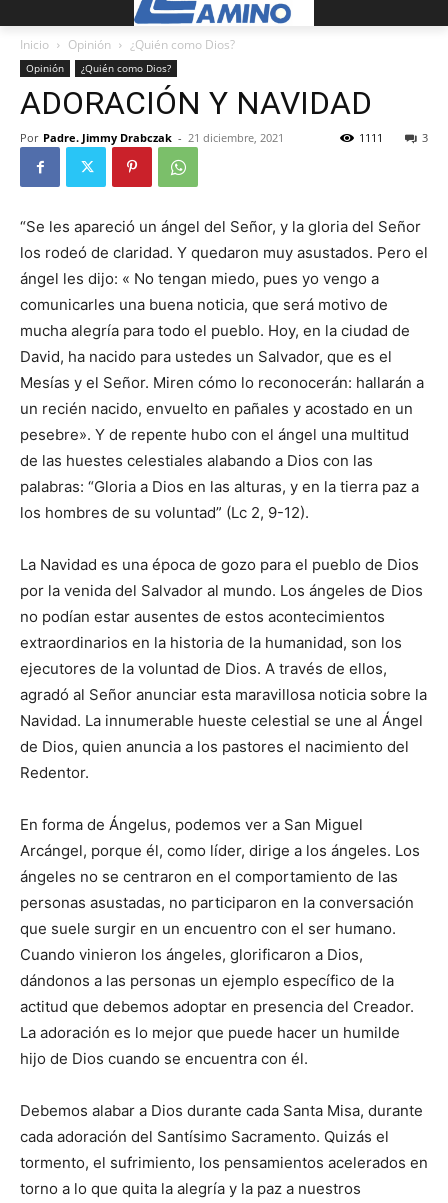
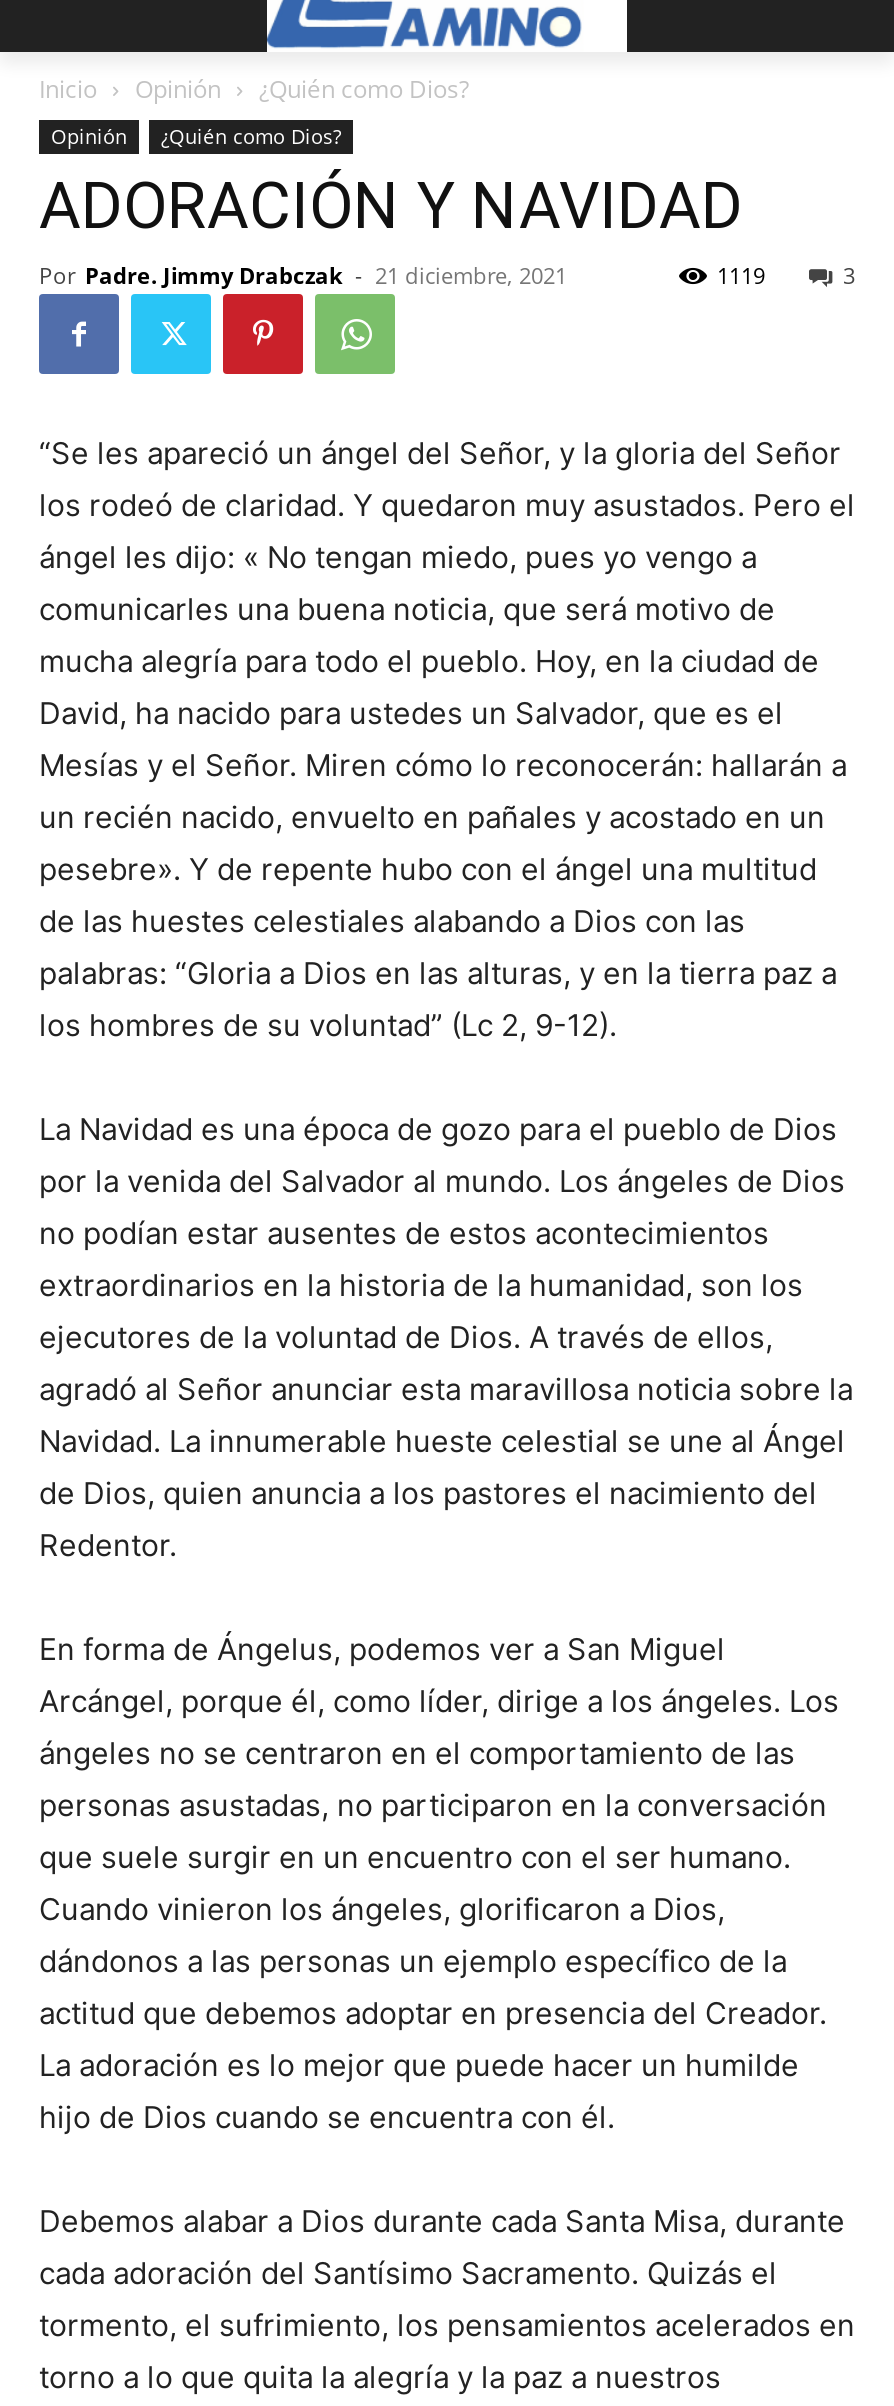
- 1111
+ 1119
